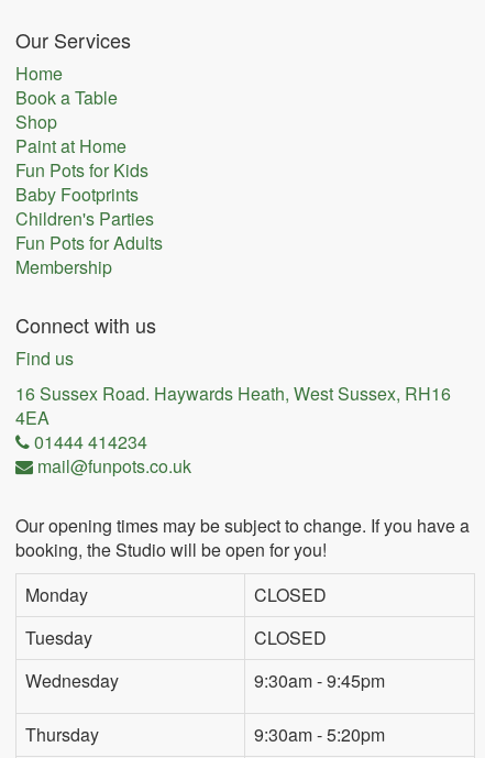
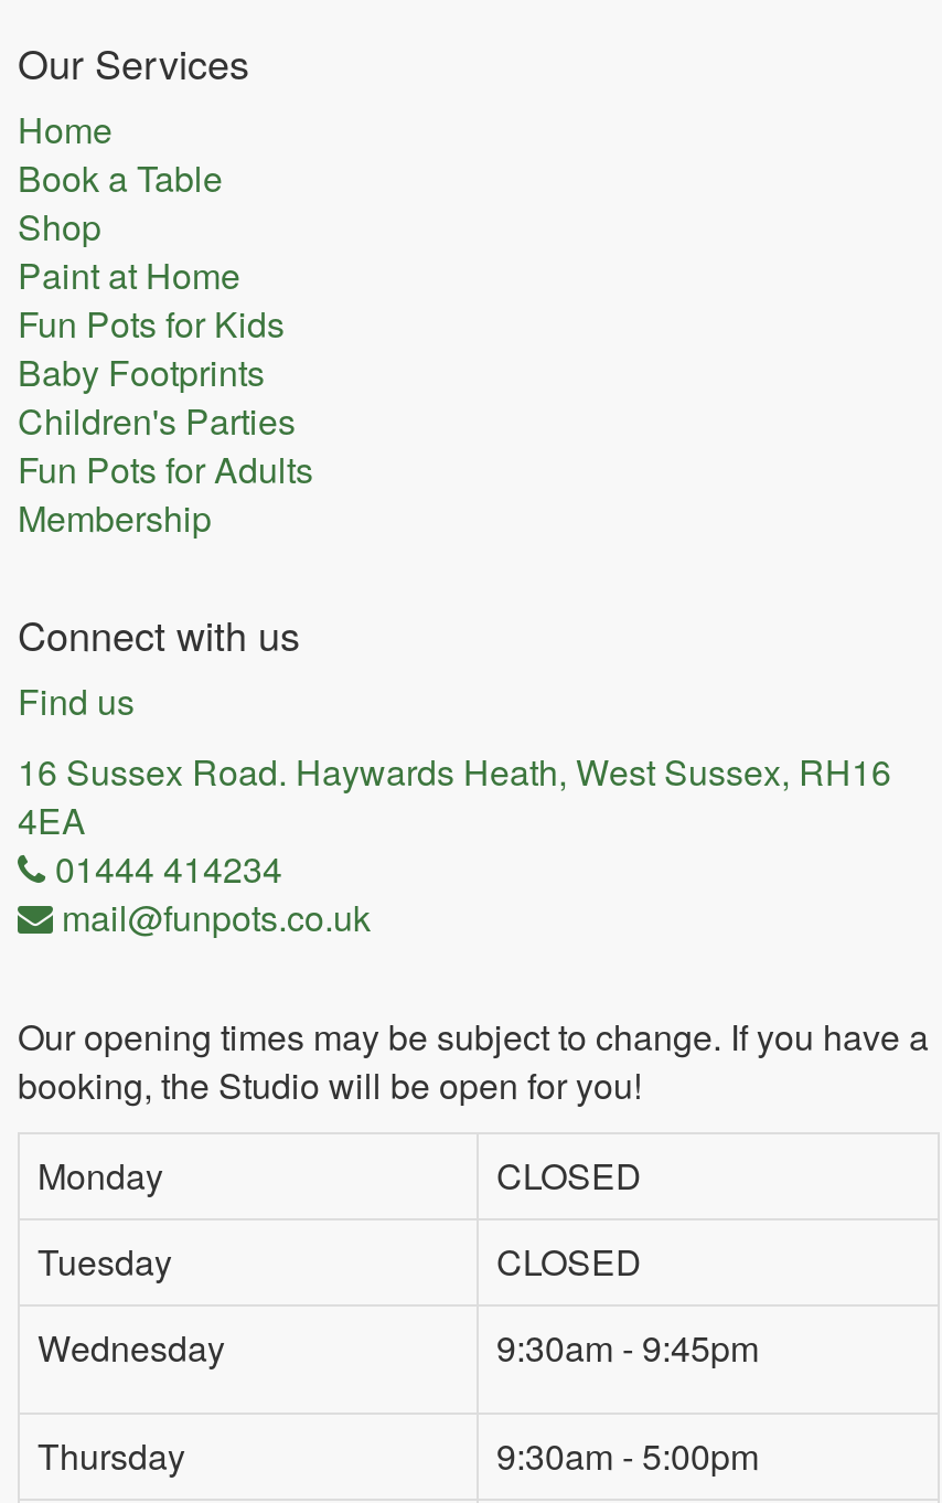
- 9:30am - 5:20pm
+ 9:30am - 5:00pm
